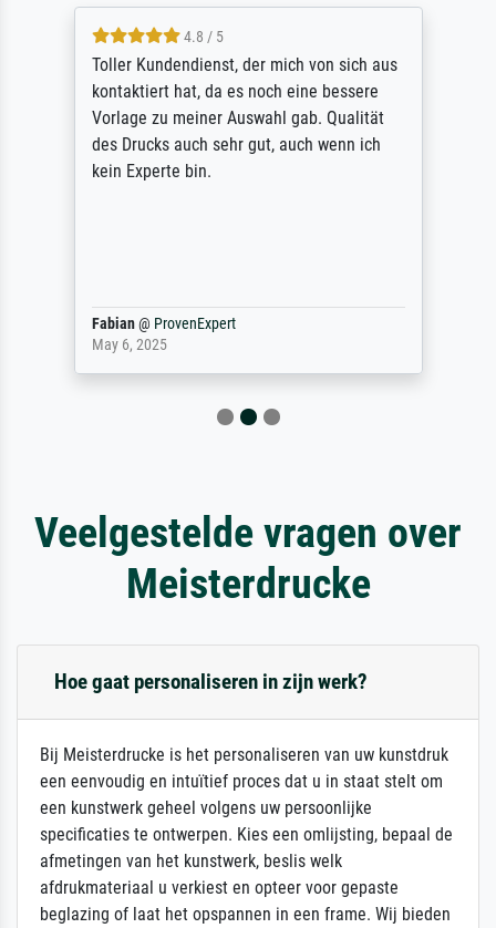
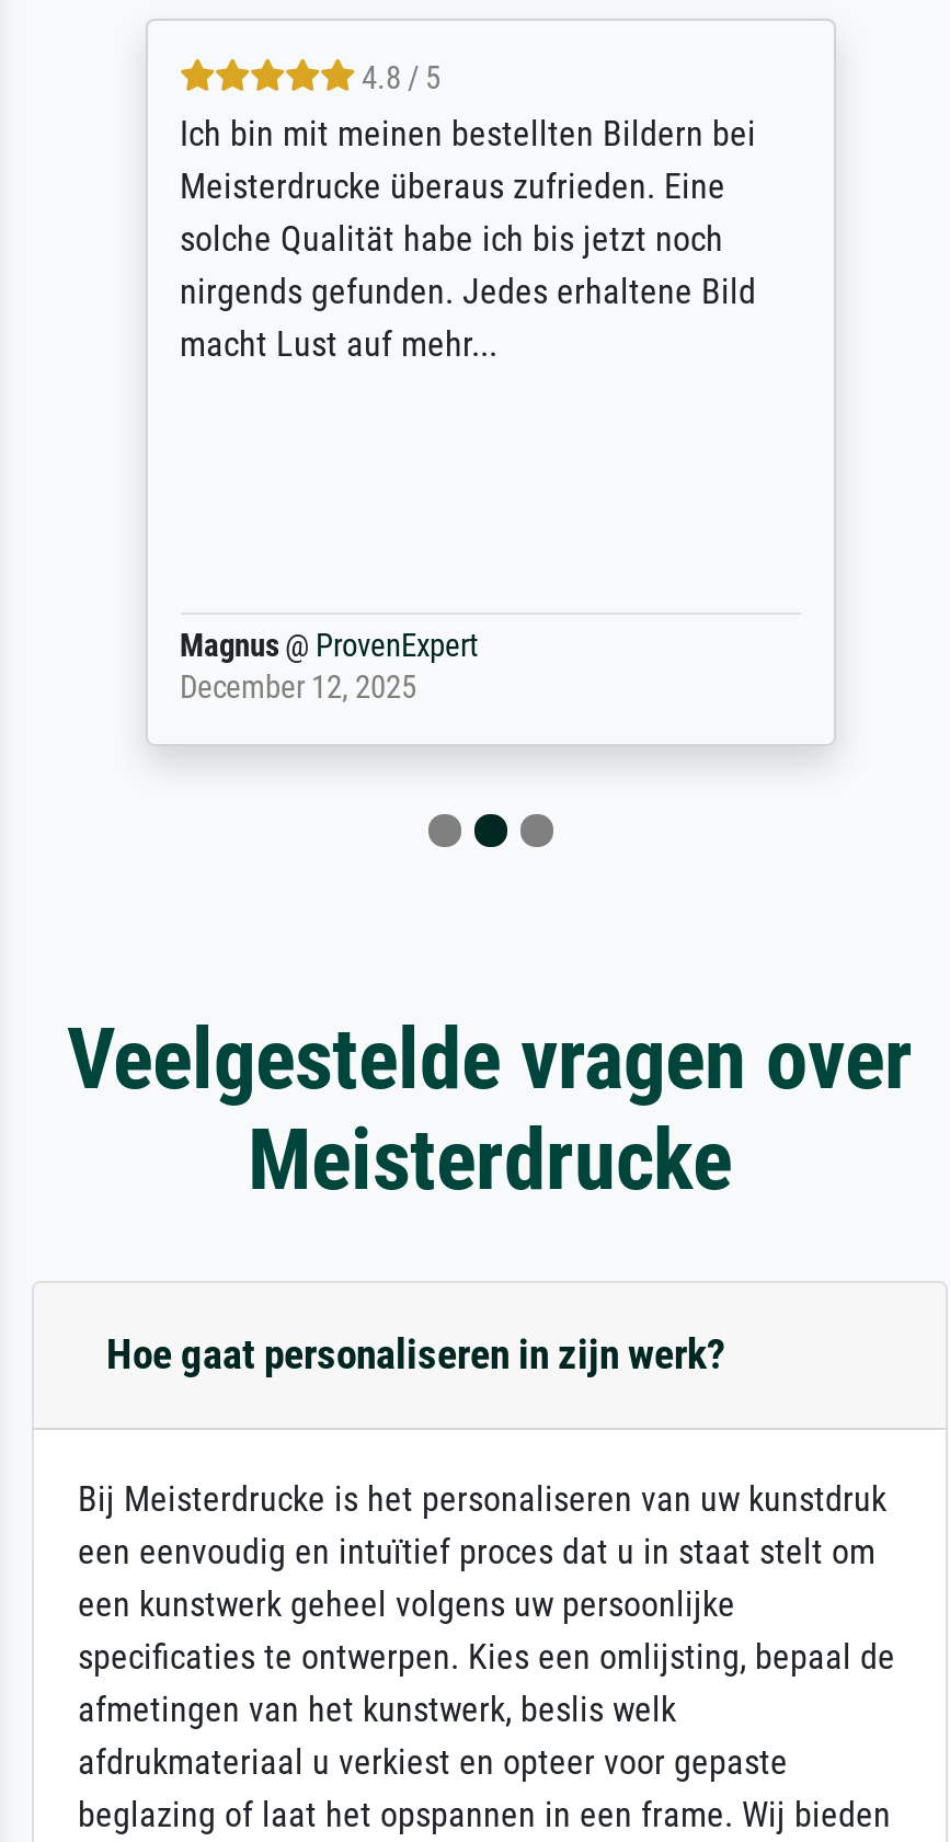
- Toller Kundendienst, der mich von sich aus
- kontaktiert hat, da es noch eine bessere
- Vorlage zu meiner Auswahl gab. Qualität
- des Drucks auch sehr gut, auch wenn ich
- kein Experte bin.
+ Ich bin mit meinen bestellten Bildern bei
+ Meisterdrucke überaus zufrieden. Eine
+ solche Qualität habe ich bis jetzt noch
+ nirgends gefunden. Jedes erhaltene Bild
+ macht Lust auf mehr...

- Fabian @ ProvenExpert
- May 6, 2025
+ Magnus @ ProvenExpert
+ December 12, 2025
